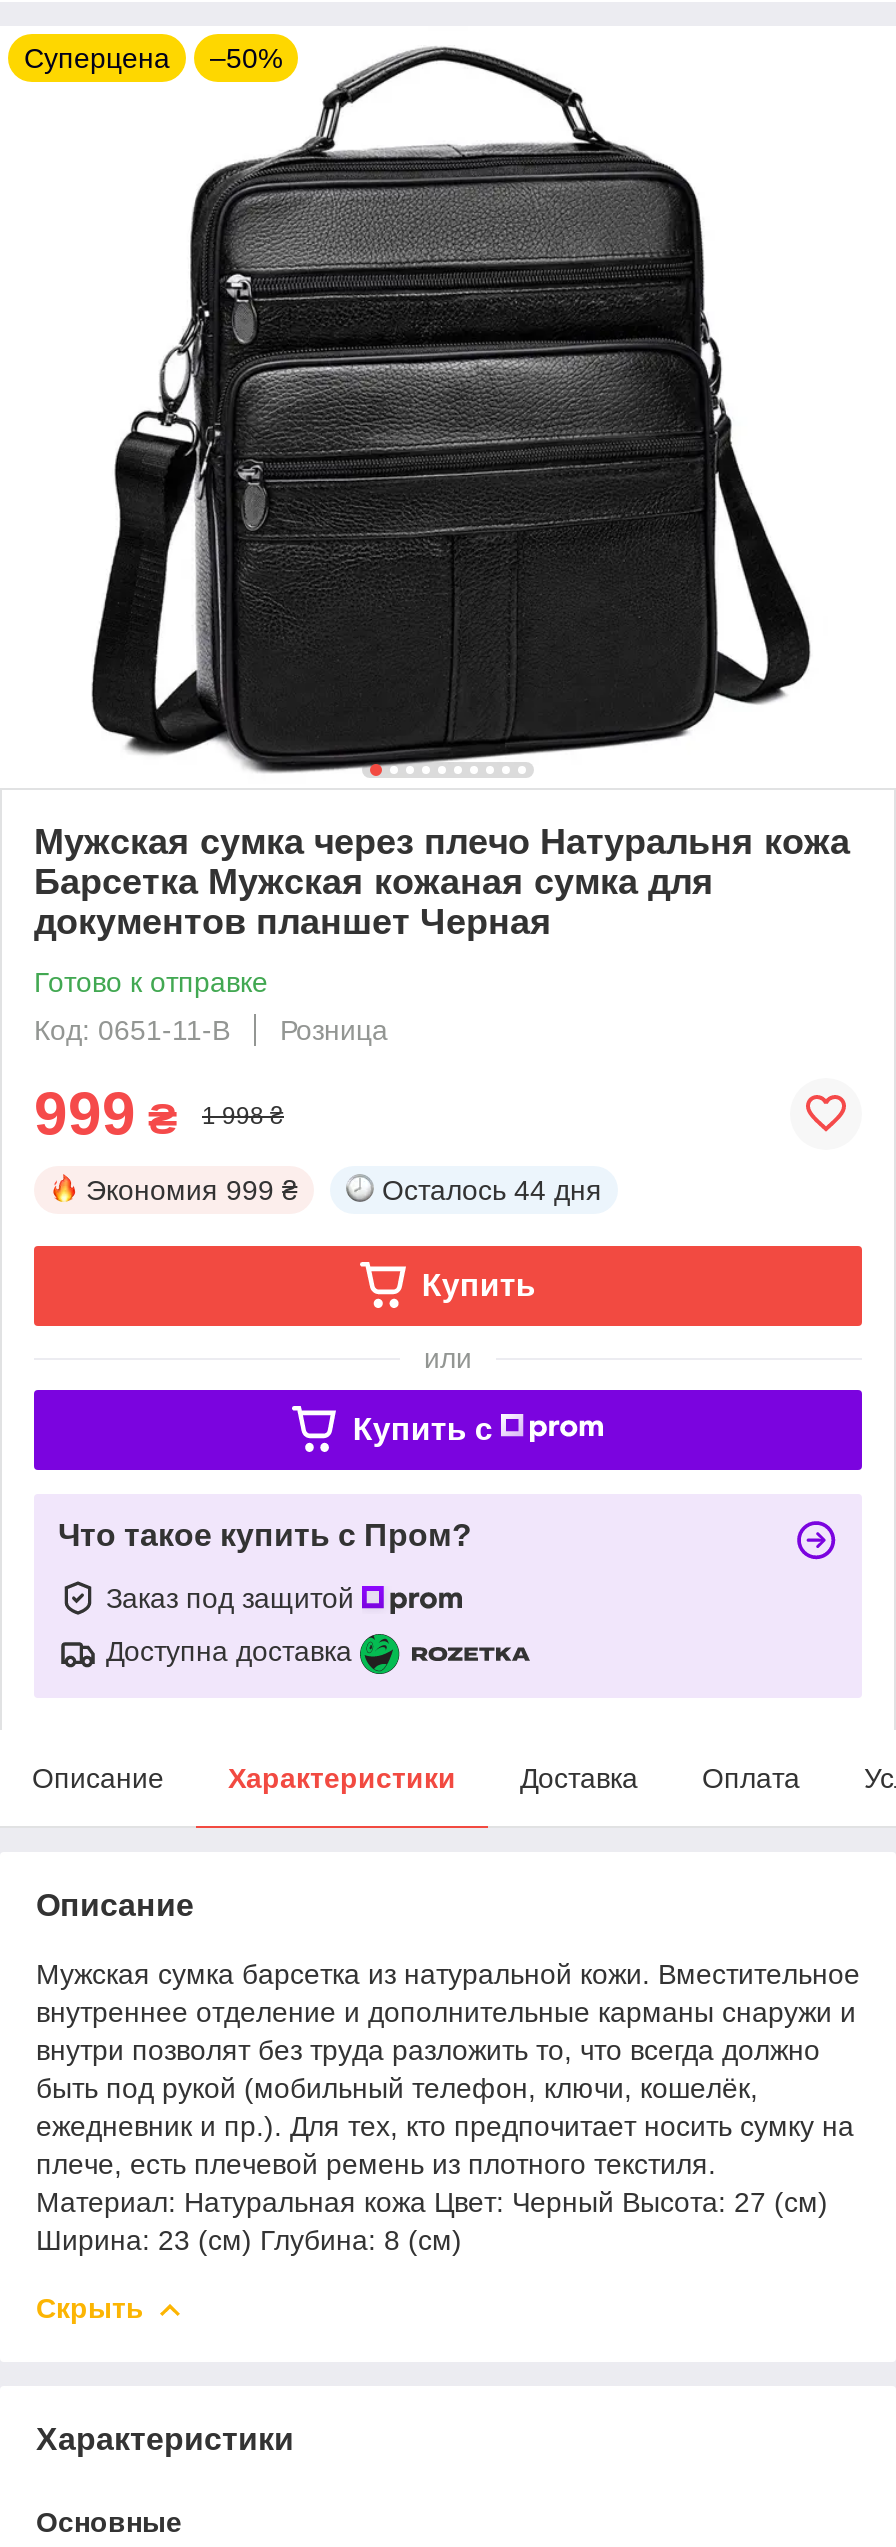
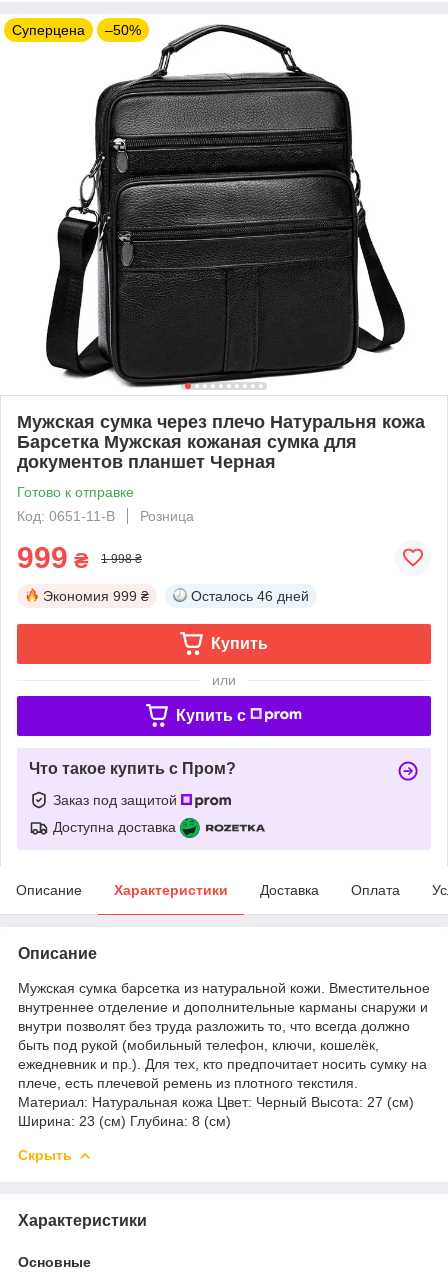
- Осталось 44 дня
+ Осталось 46 дней
